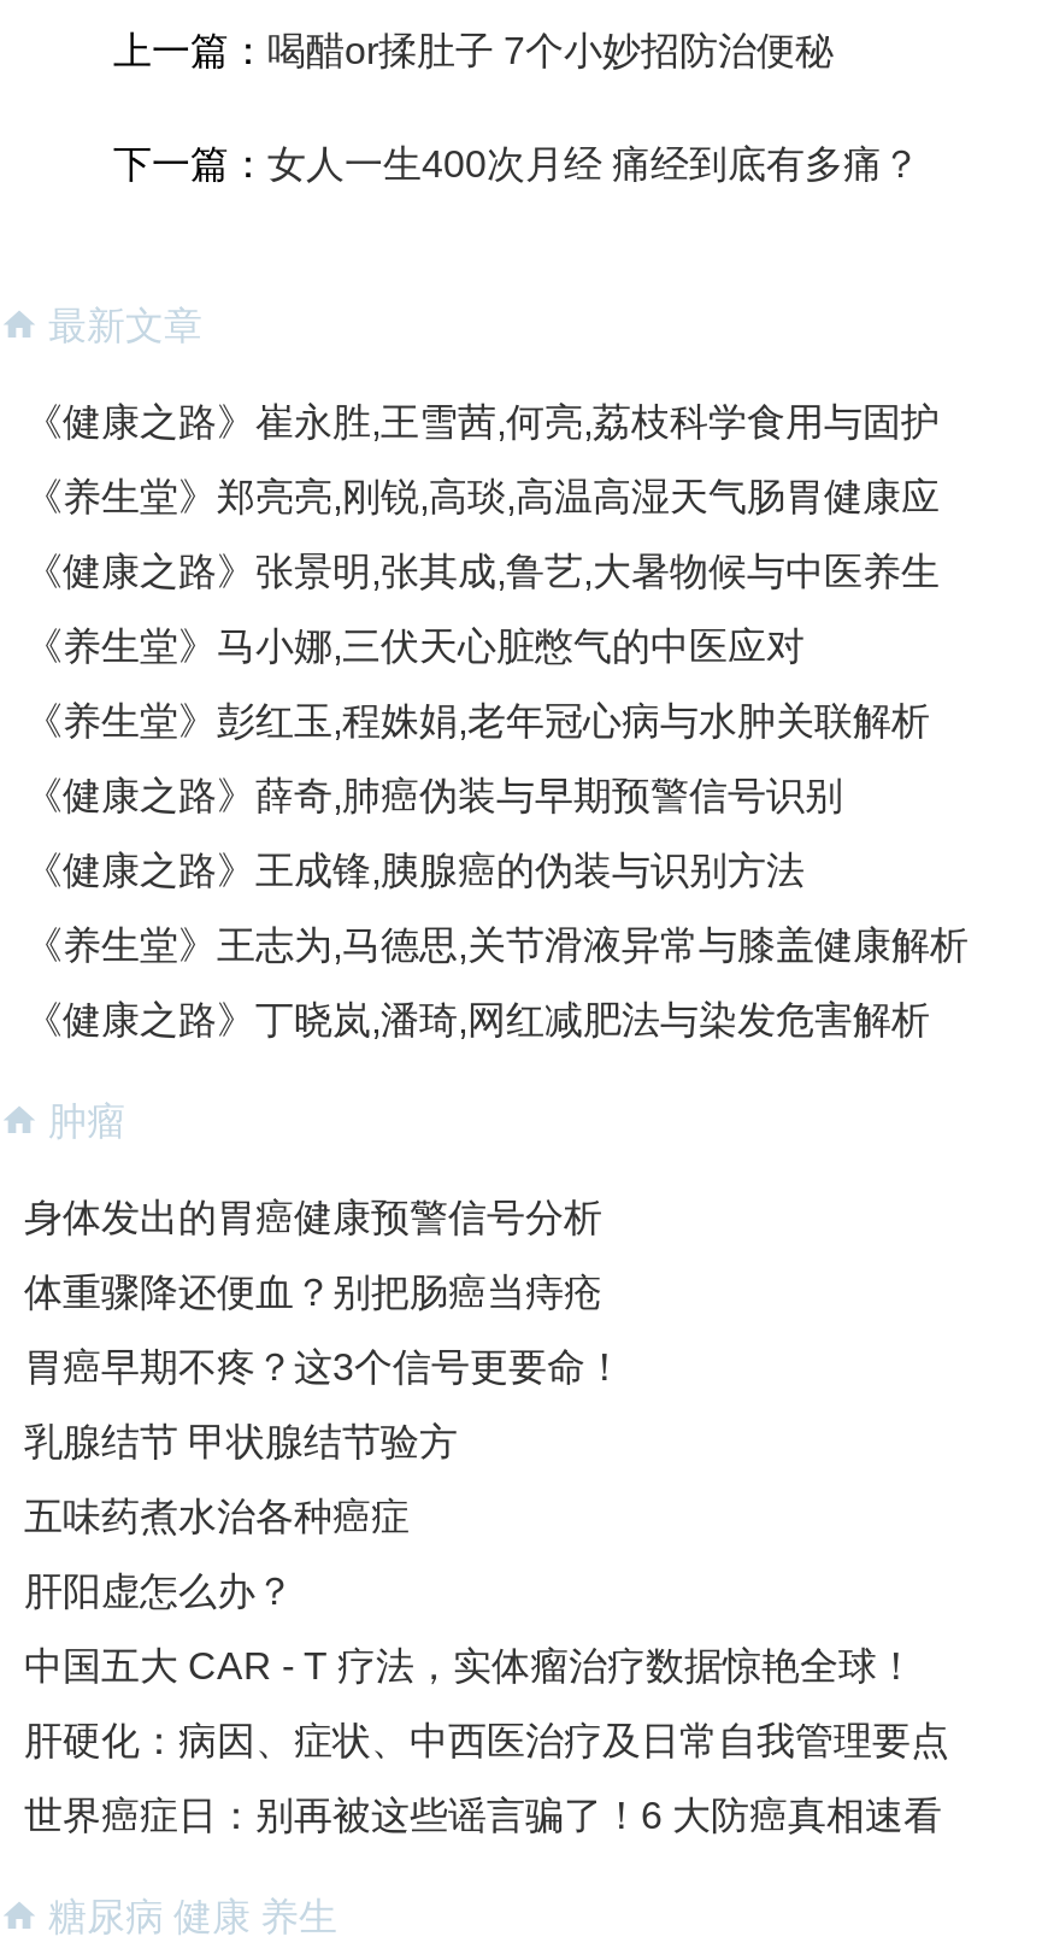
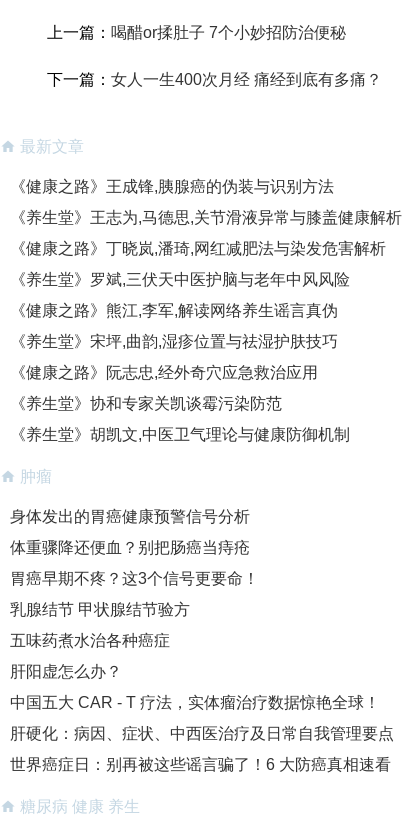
- 《健康之路》崔永胜,王雪茜,何亮,荔枝科学食用与固护
- 《养生堂》郑亮亮,刚锐,高琰,高温高湿天气肠胃健康应
- 《健康之路》张景明,张其成,鲁艺,大暑物候与中医养生
- 《养生堂》马小娜,三伏天心脏憋气的中医应对
- 《养生堂》彭红玉,程姝娟,老年冠心病与水肿关联解析
- 《健康之路》薛奇,肺癌伪装与早期预警信号识别

moved up: 《健康之路》王成锋,胰腺癌的伪装与识别方法 | 《养生堂》王志为,马德思,关节滑液异常与膝盖健康解析 | 《健康之路》丁晓岚,潘琦,网红减肥法与染发危害解析

+ 《养生堂》罗斌,三伏天中医护脑与老年中风风险
+ 《健康之路》熊江,李军,解读网络养生谣言真伪
+ 《养生堂》宋坪,曲韵,湿疹位置与祛湿护肤技巧
+ 《健康之路》阮志忠,经外奇穴应急救治应用
+ 《养生堂》协和专家关凯谈霉污染防范
+ 《养生堂》胡凯文,中医卫气理论与健康防御机制
